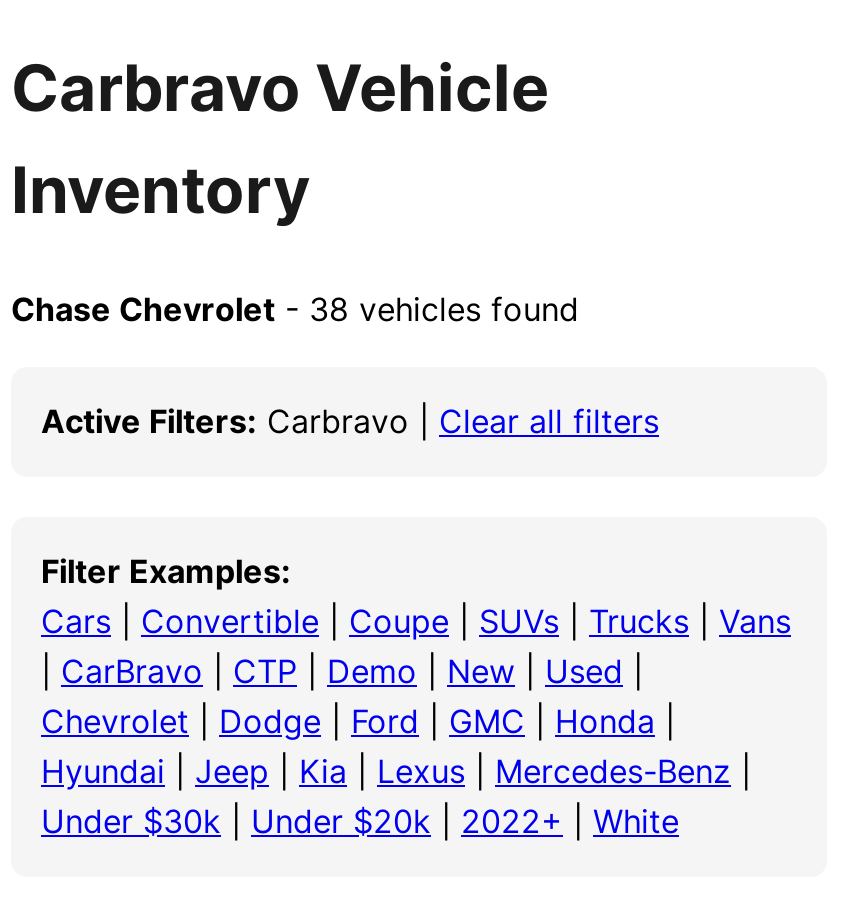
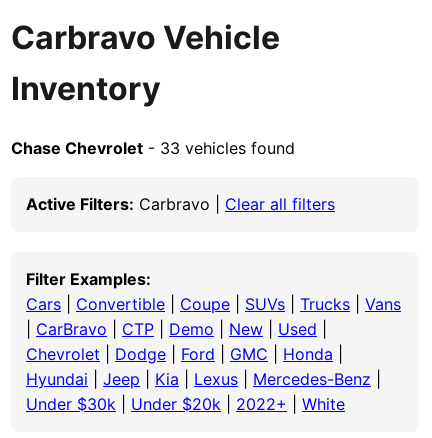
- Chase Chevrolet - 38 vehicles found
+ Chase Chevrolet - 33 vehicles found
